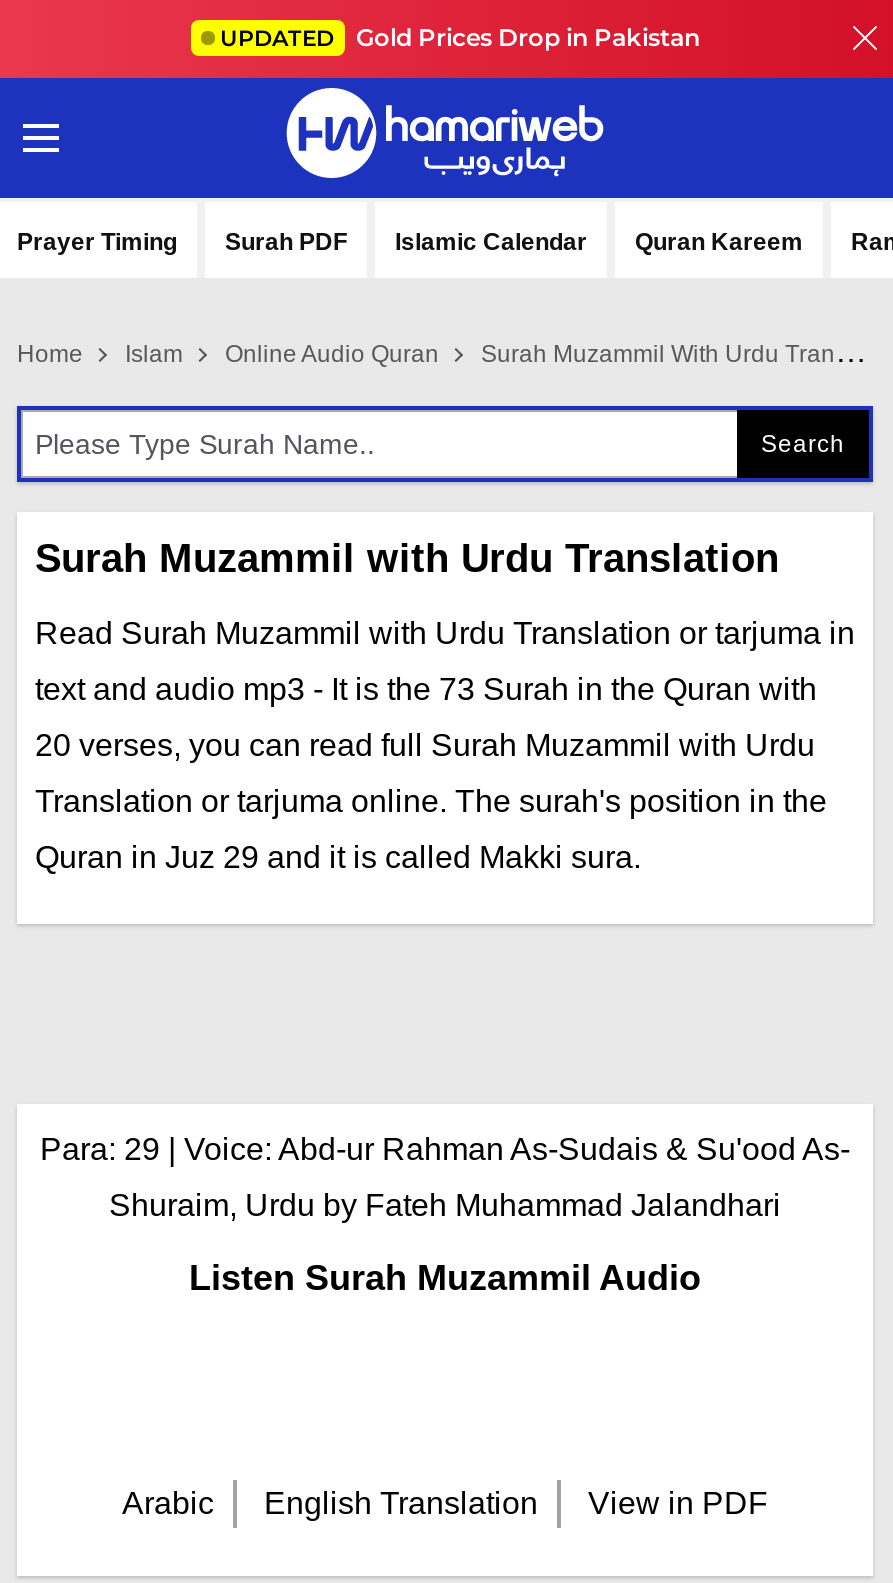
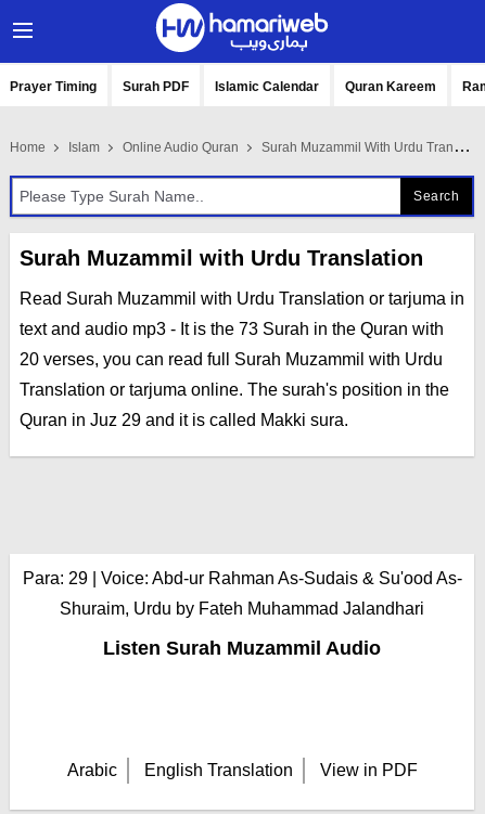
- UPDATED Gold Prices Drop in Pakistan
